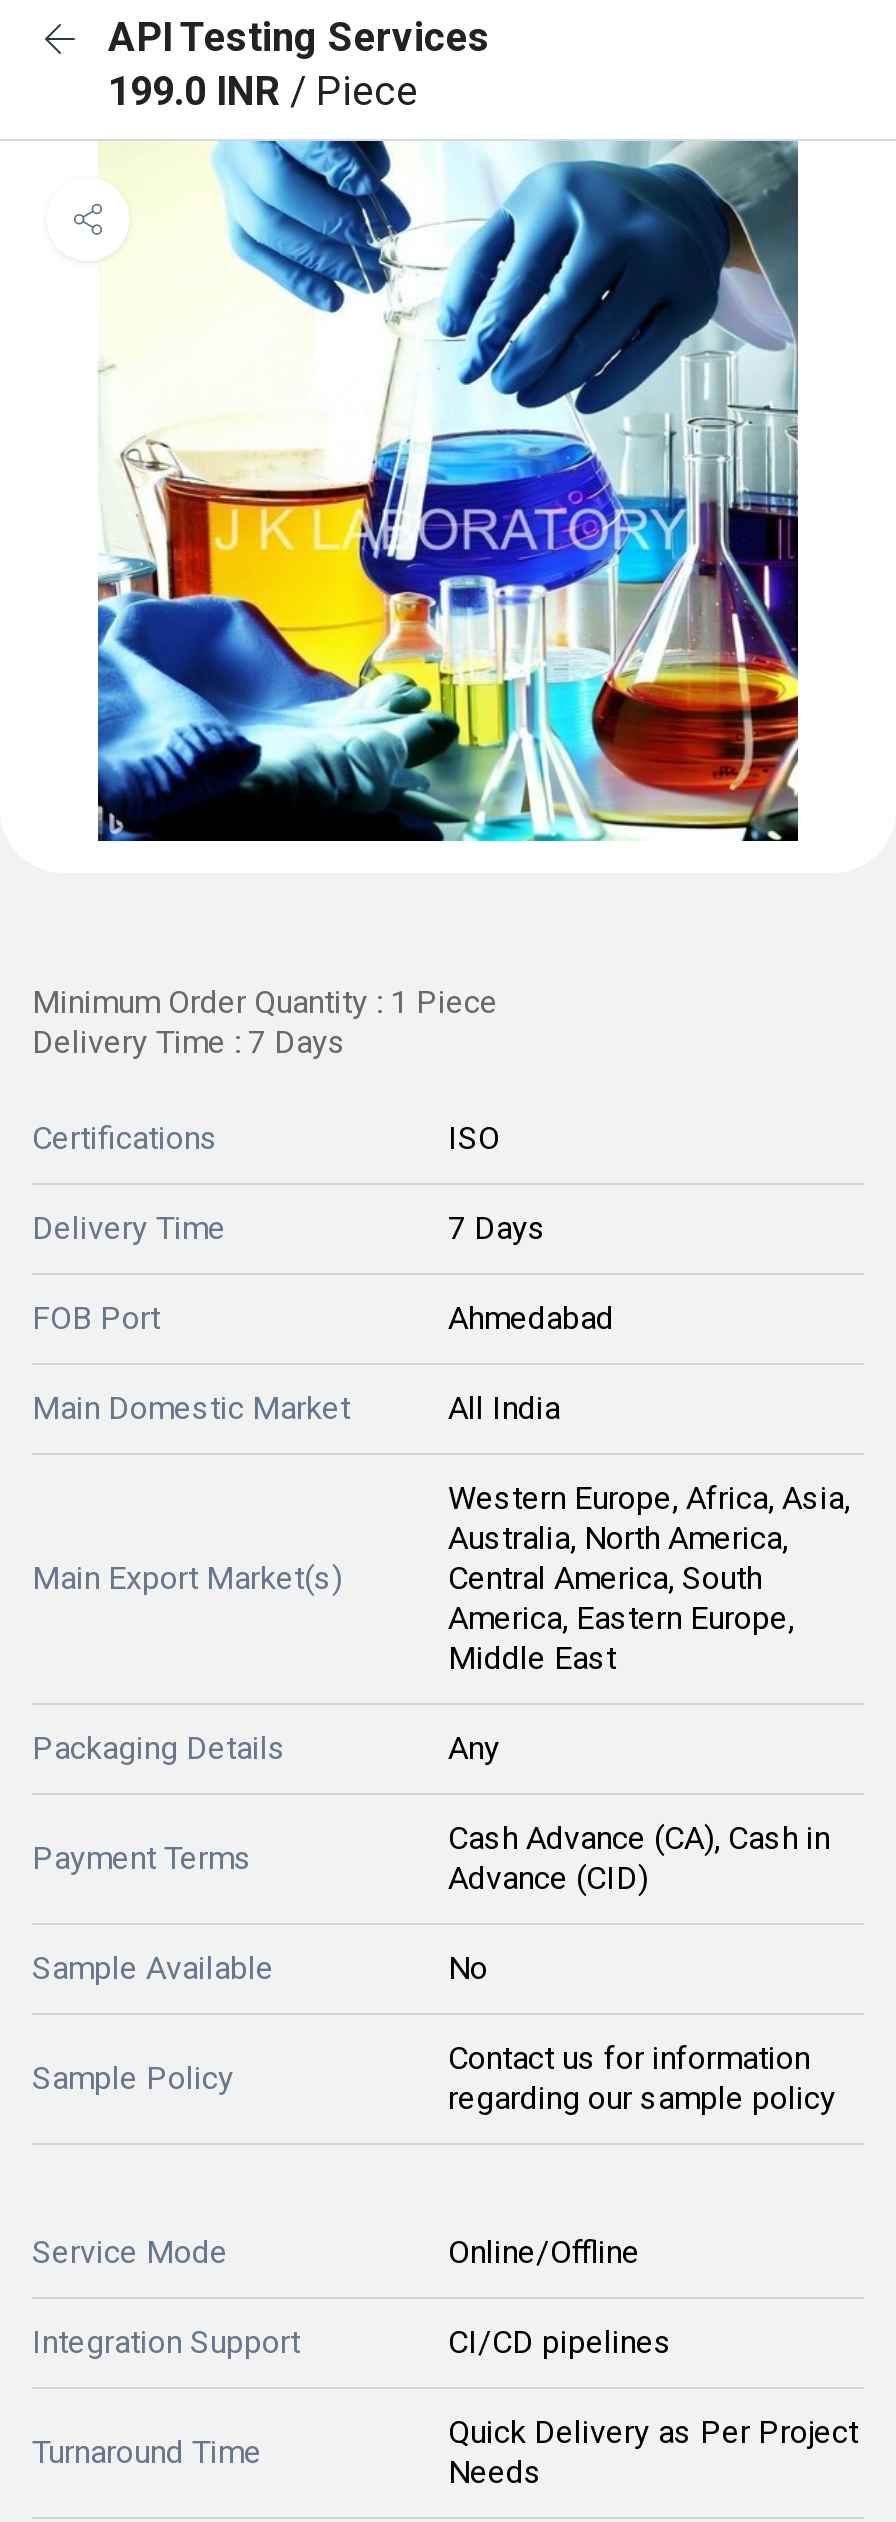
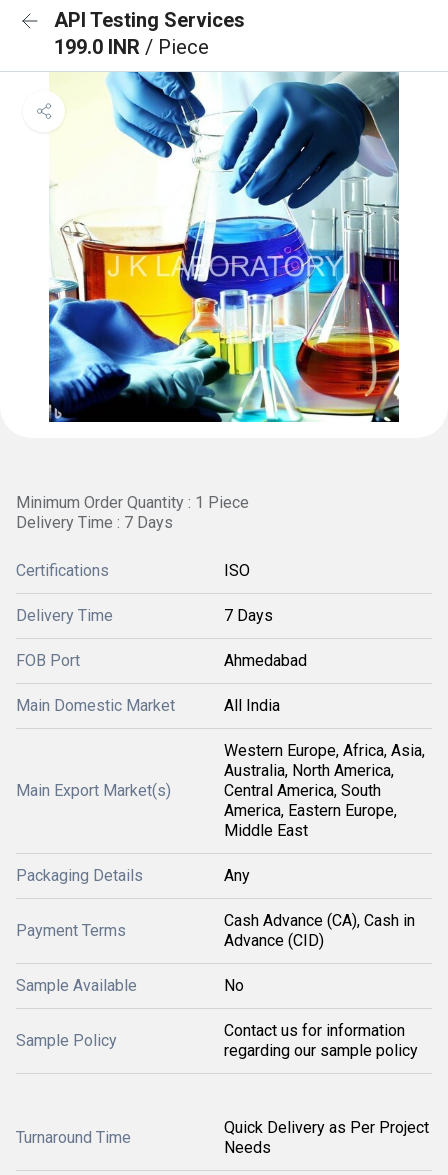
- Service Mode
- Online/Offline
- Integration Support
- CI/CD pipelines
